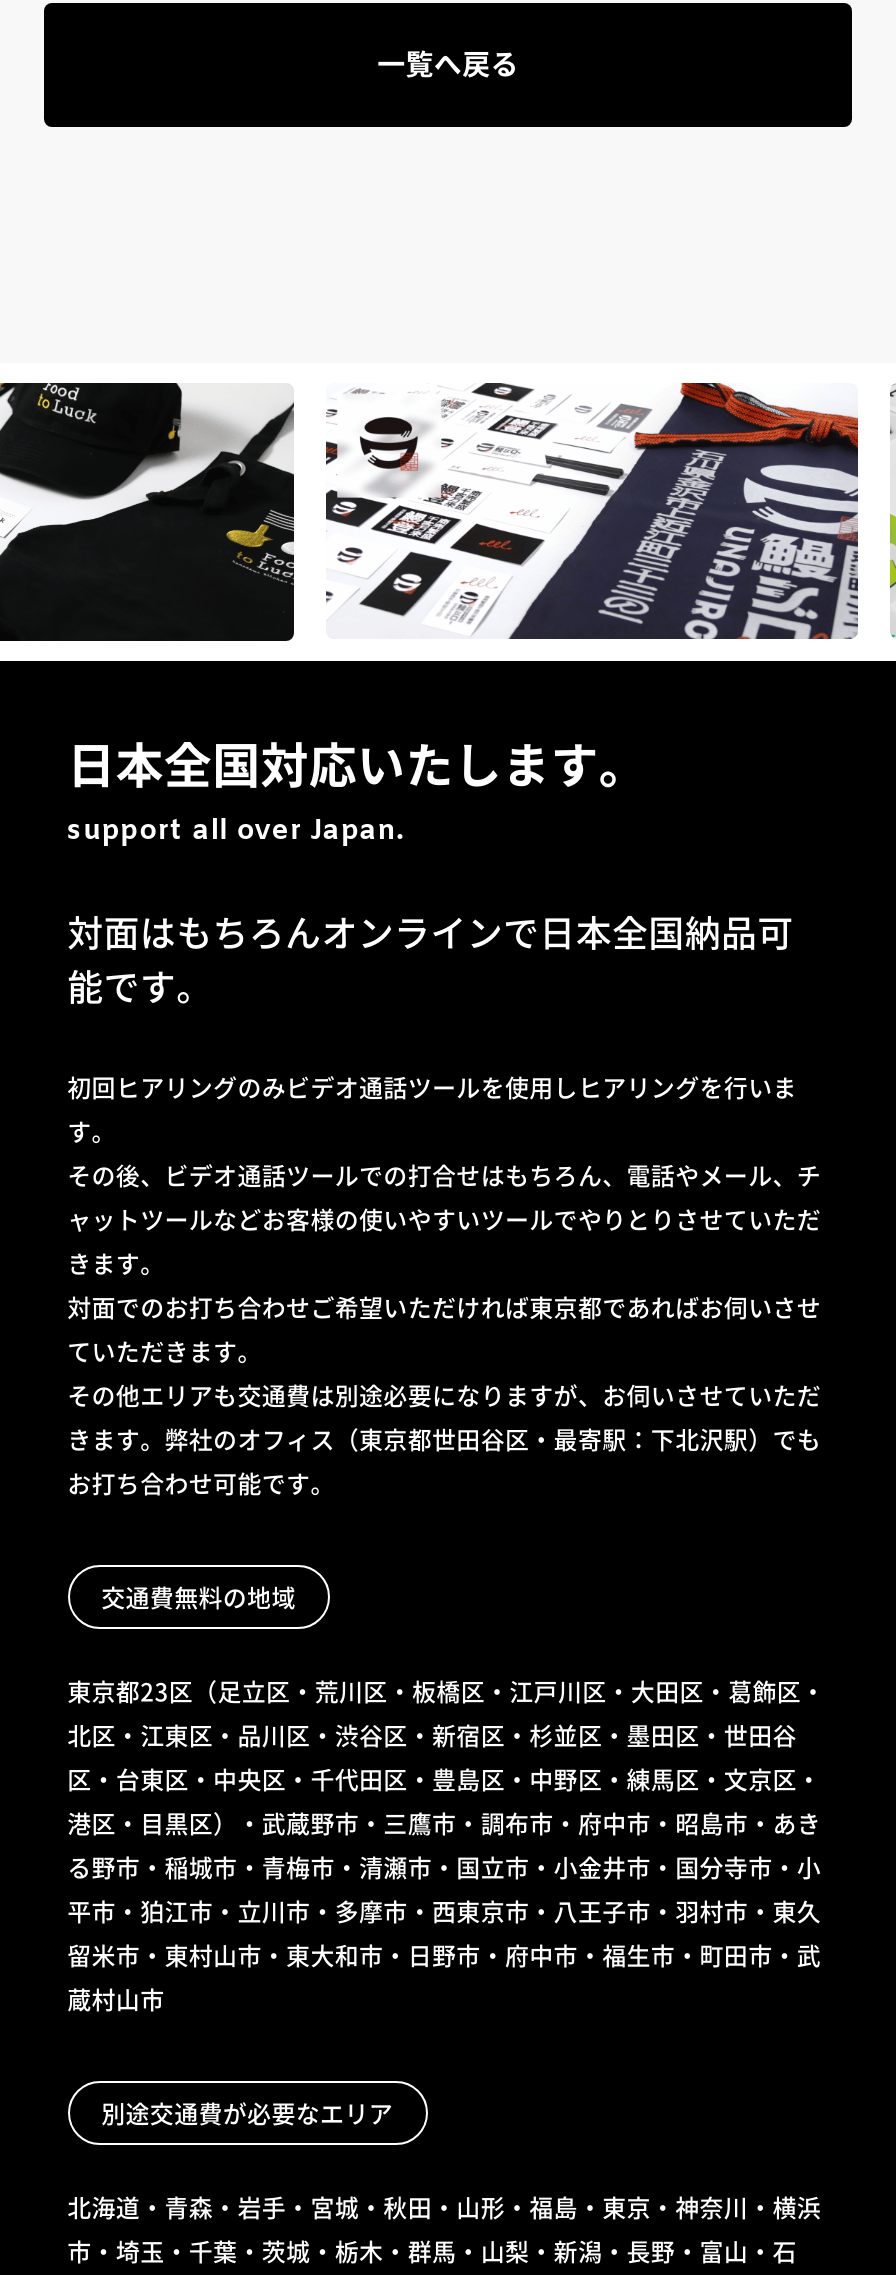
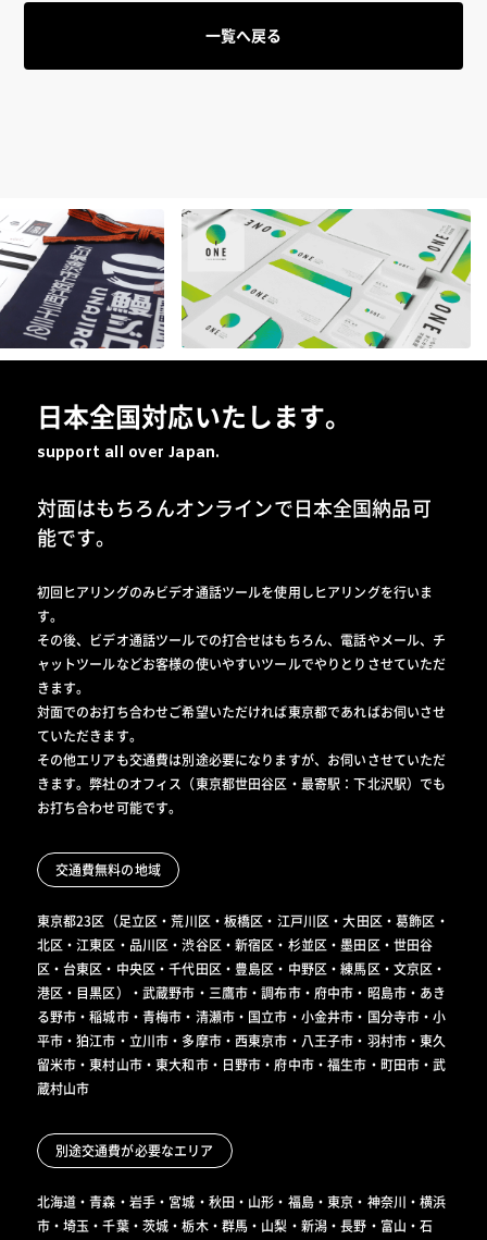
- [image]
+ [image]

- [image]
+ [image]
